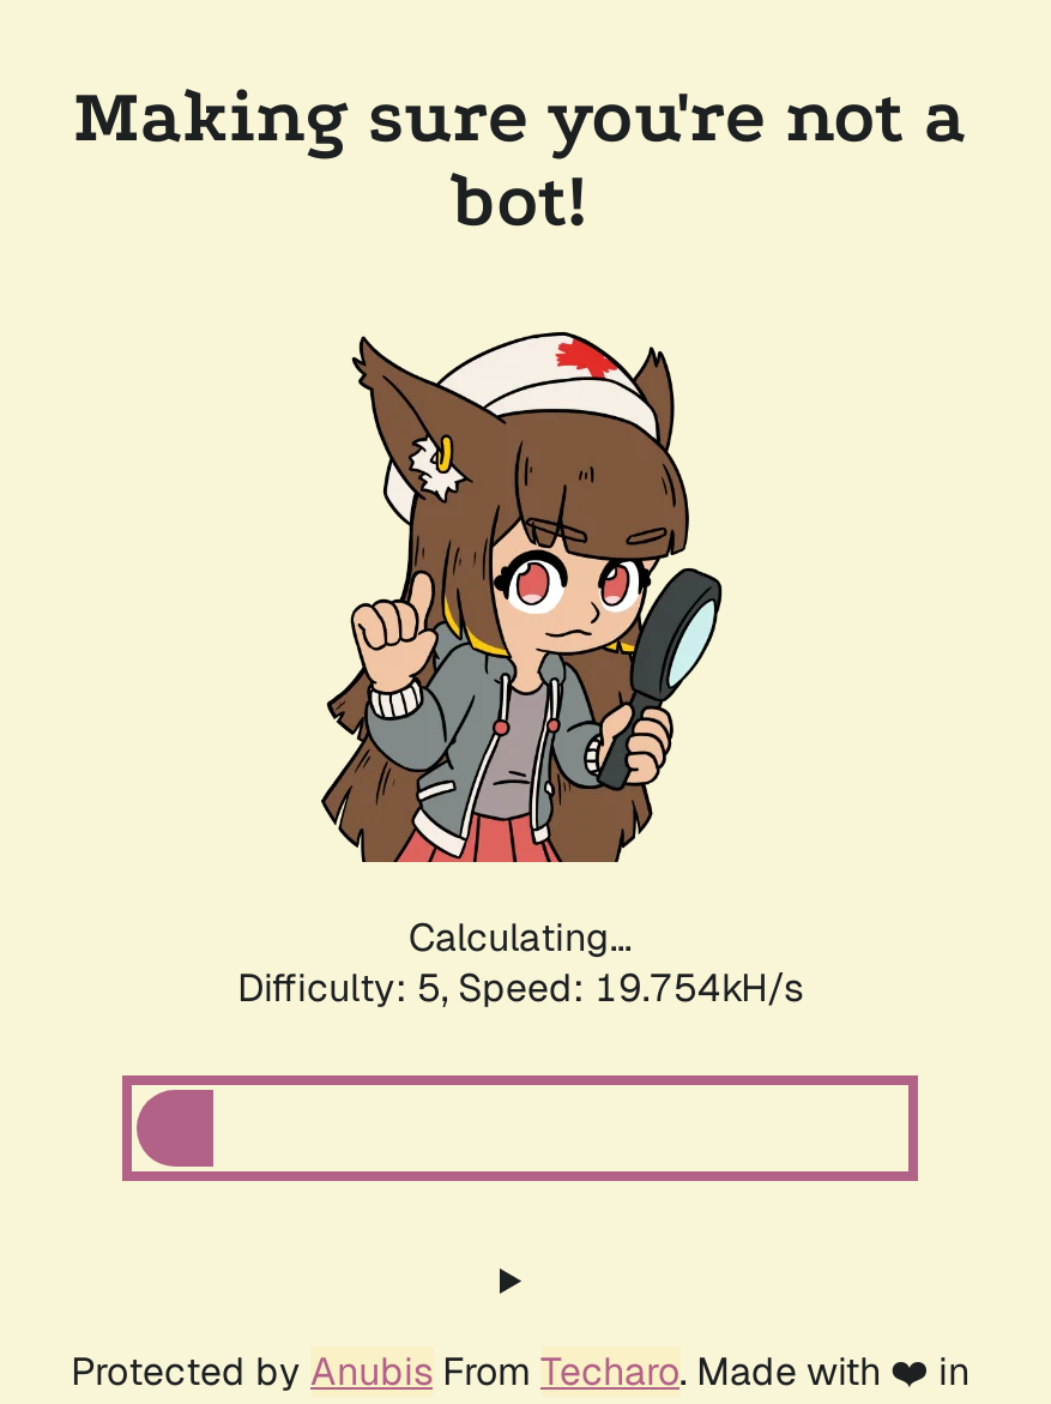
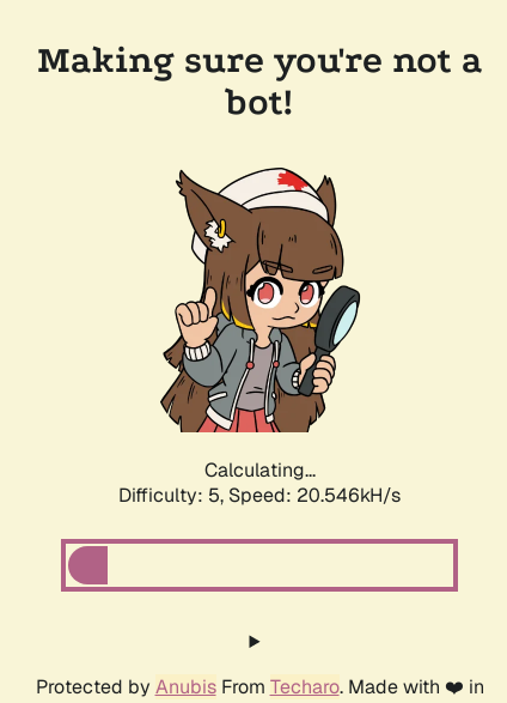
- Difficulty: 5, Speed: 19.754kH/s
+ Difficulty: 5, Speed: 20.546kH/s
